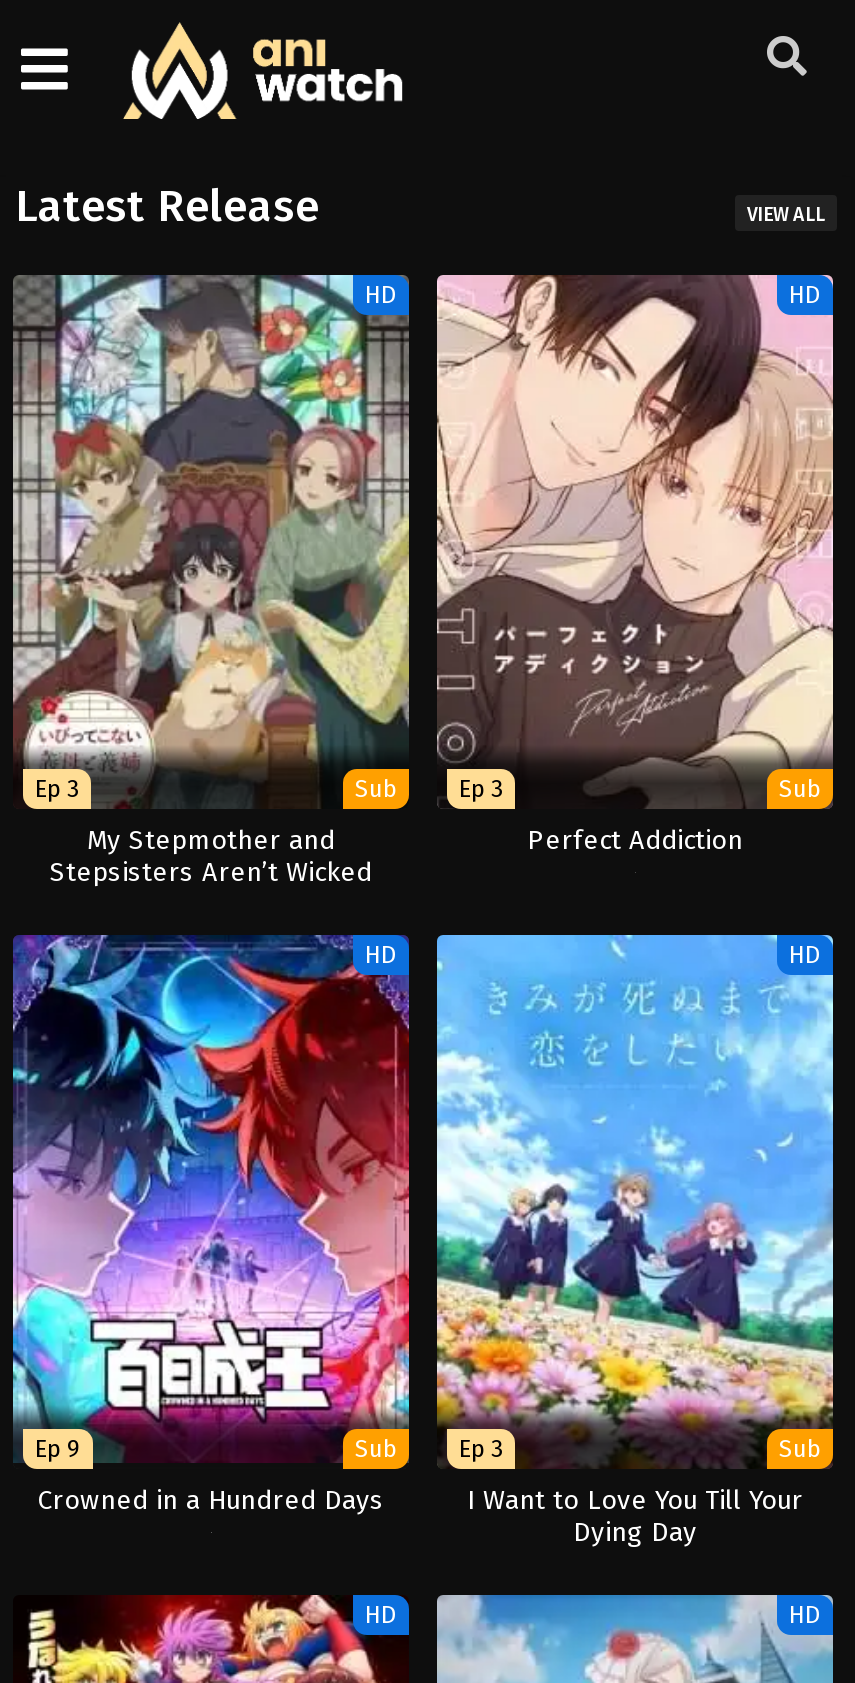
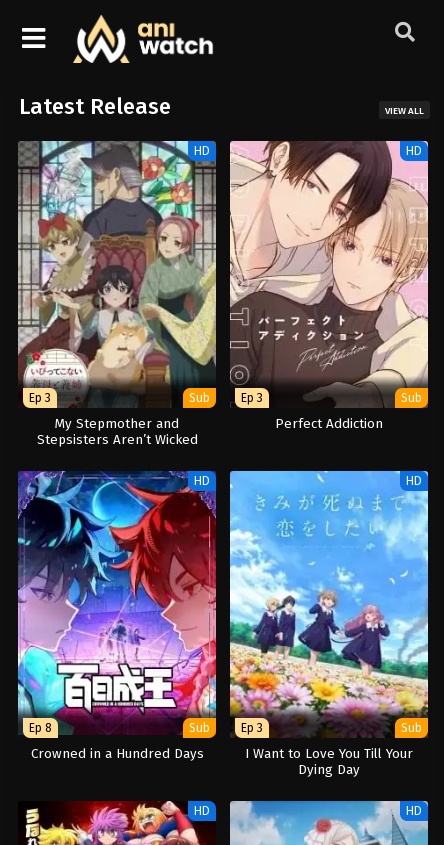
- Ep 9
+ Ep 8
